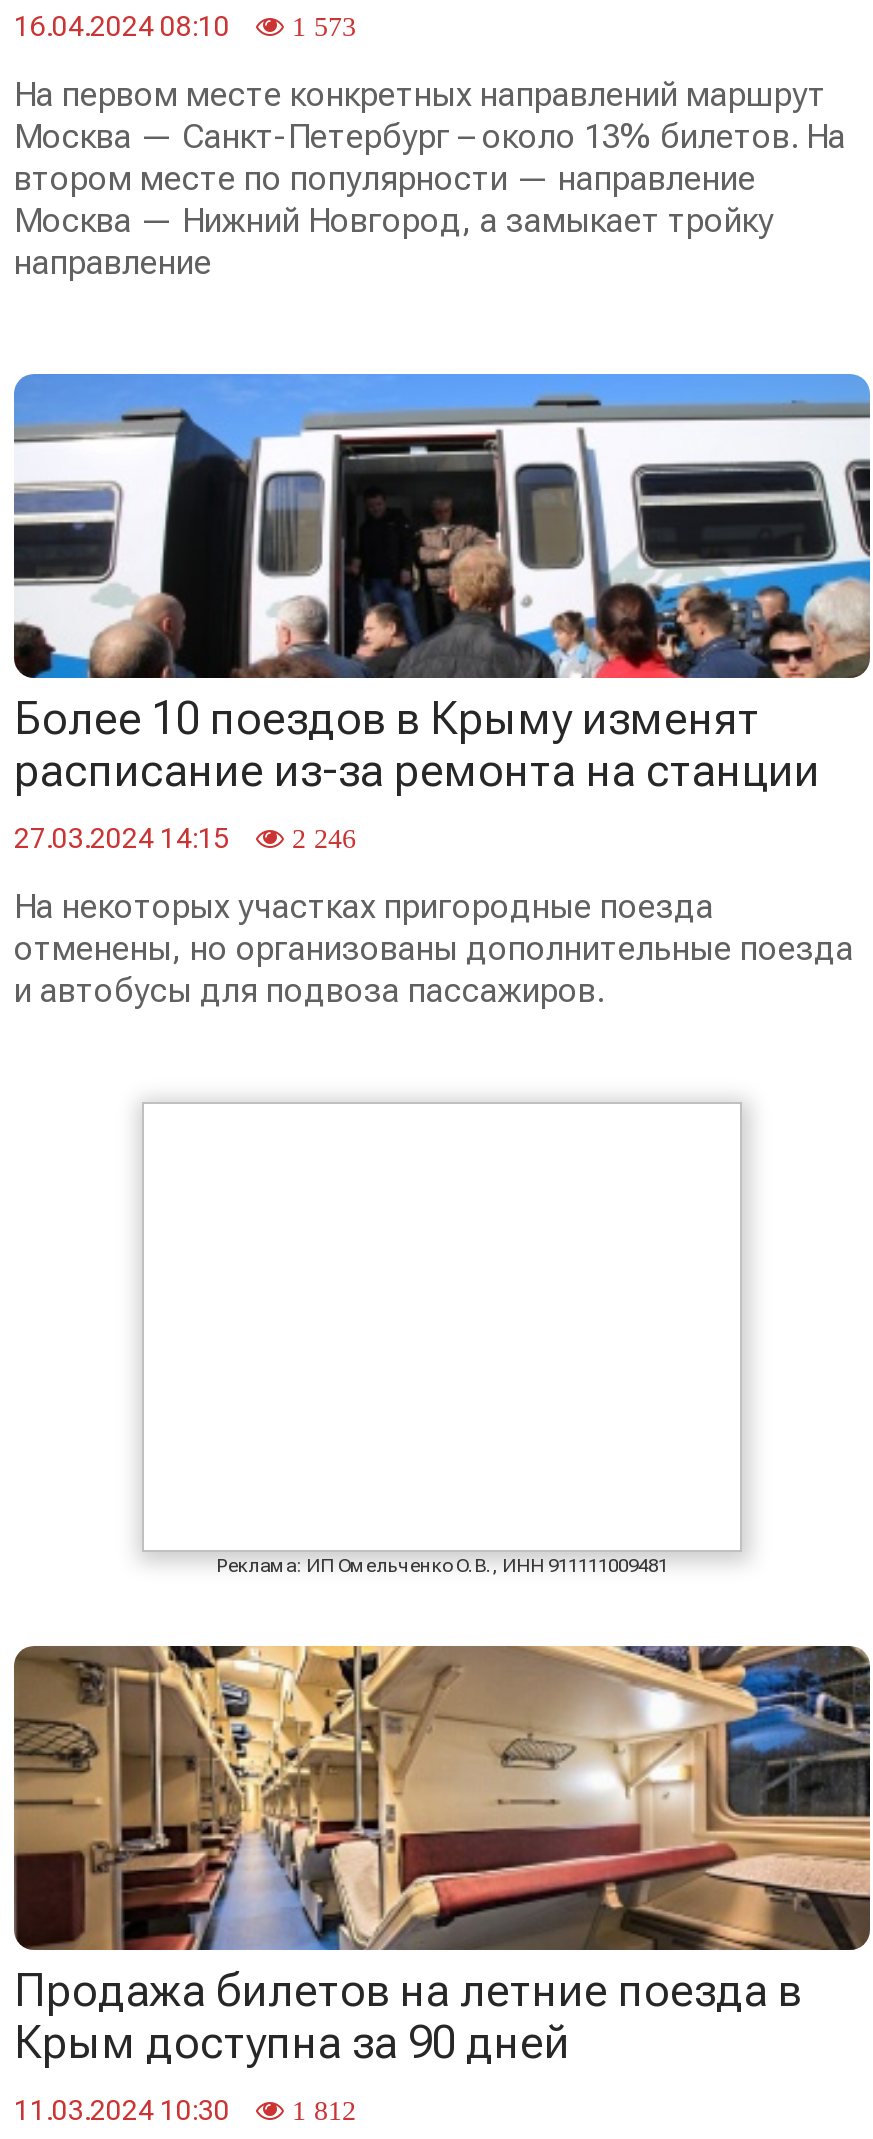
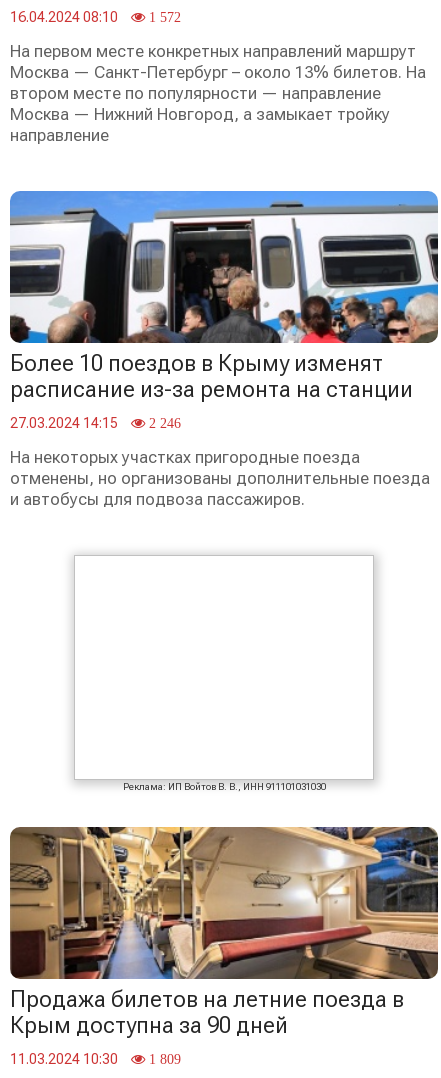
- 16.04.2024 08:10 1 573
+ 16.04.2024 08:10 1 572

- Реклама: ИП Омельченко О.В., ИНН 911111009481
+ Реклама: ИП Войтов В. В., ИНН 911101031030

- 11.03.2024 10:30 1 812
+ 11.03.2024 10:30 1 809
